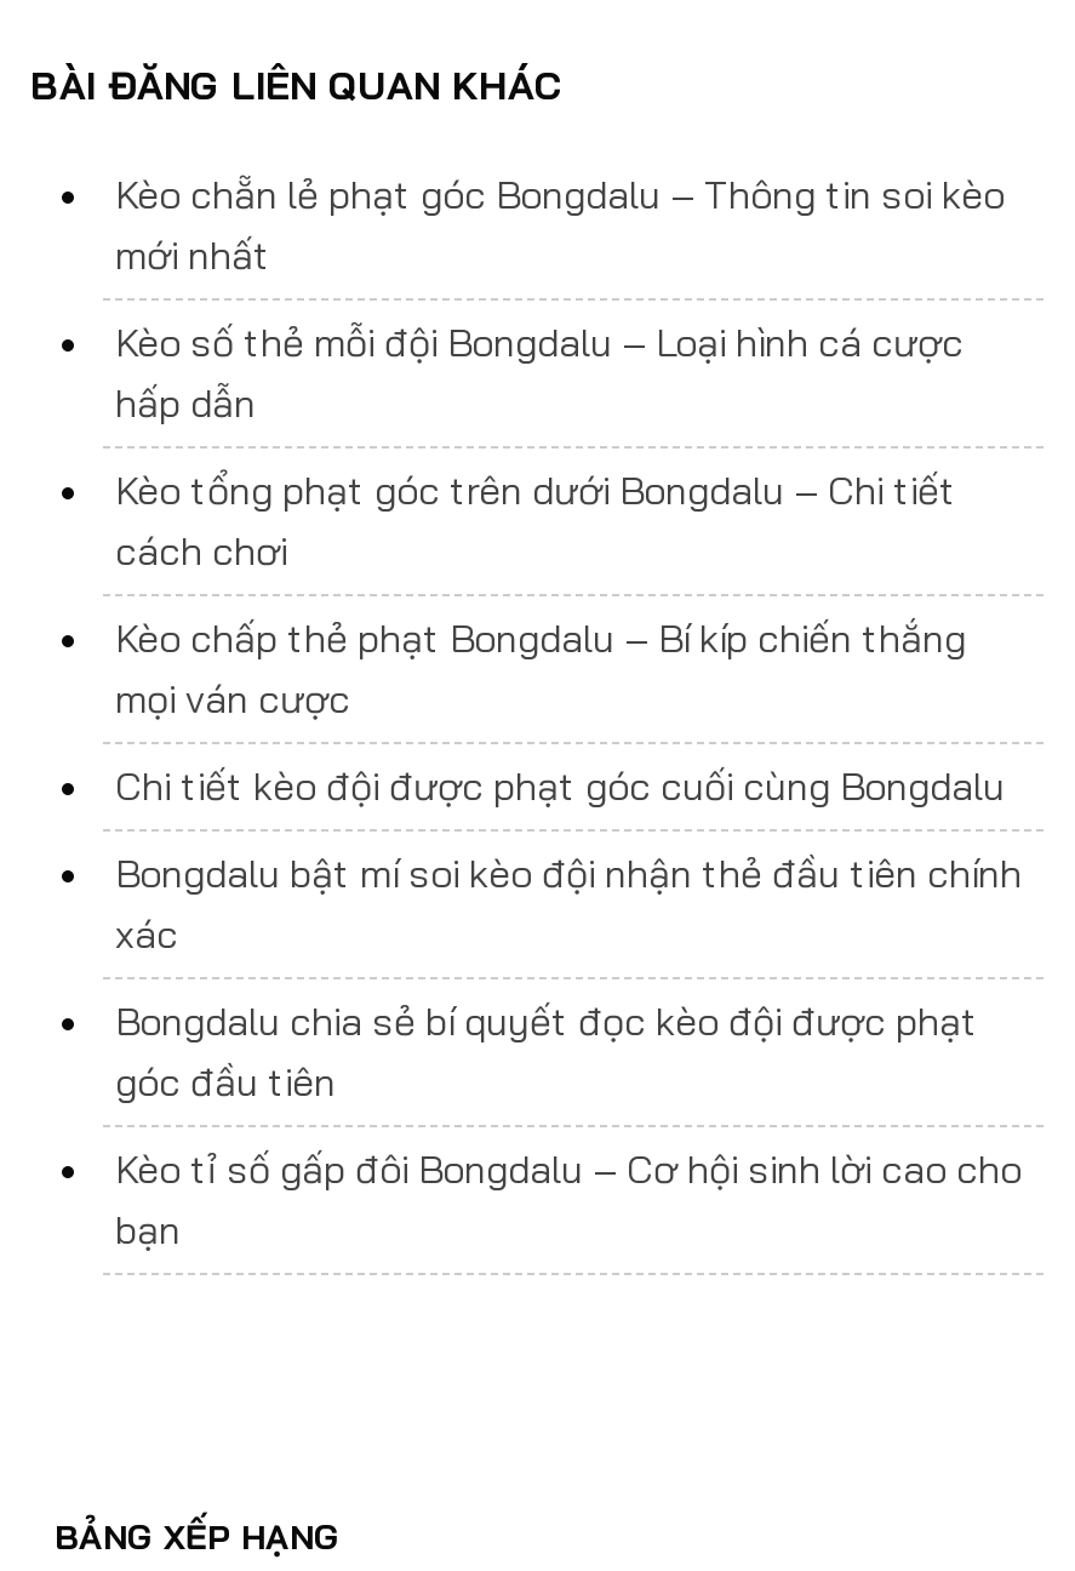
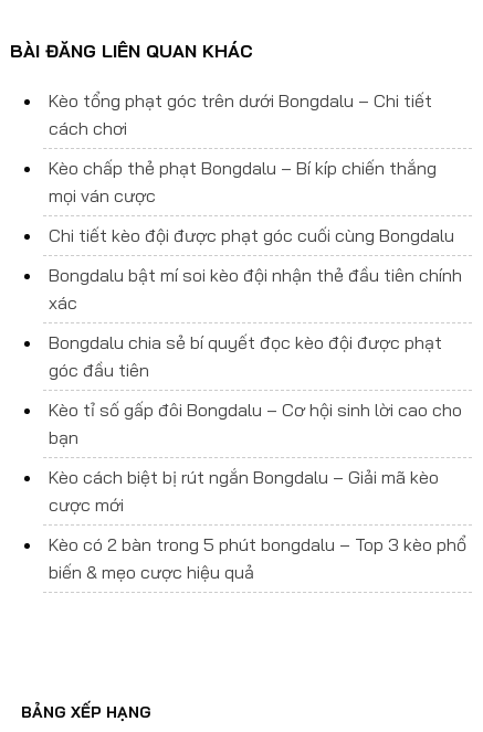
- Kèo chẵn lẻ phạt góc Bongdalu – Thông tin soi kèo
- mới nhất
- Kèo số thẻ mỗi đội Bongdalu – Loại hình cá cược
- hấp dẫn

moved up: Kèo tổng phạt góc trên dưới Bongdalu – Chi tiết | cách chơi | Kèo chấp thẻ phạt Bongdalu – Bí kíp chiến thắng | ... | Kèo tỉ số gấp đôi Bongdalu – Cơ hội sinh lời cao cho | bạn

+ Kèo cách biệt bị rút ngắn Bongdalu – Giải mã kèo
+ cược mới
+ Kèo có 2 bàn trong 5 phút bongdalu – Top 3 kèo phổ
+ biến & mẹo cược hiệu quả
